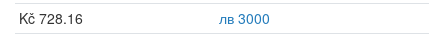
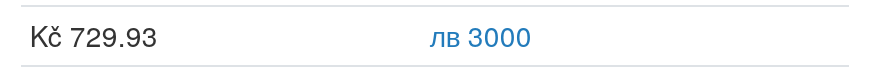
- Kč 728.16
+ Kč 729.93
